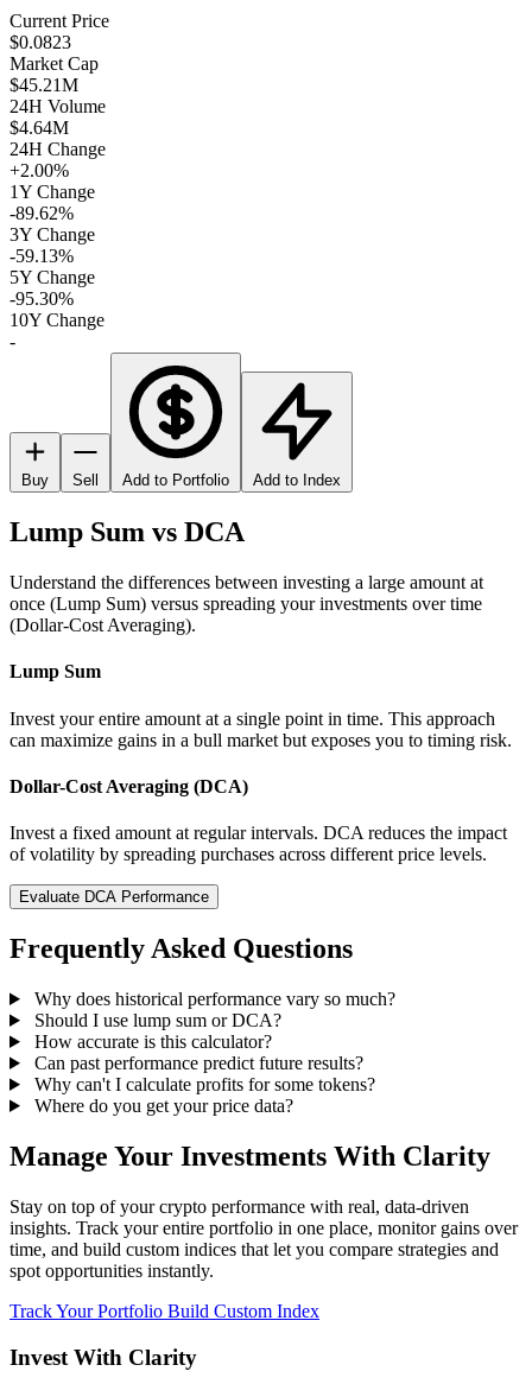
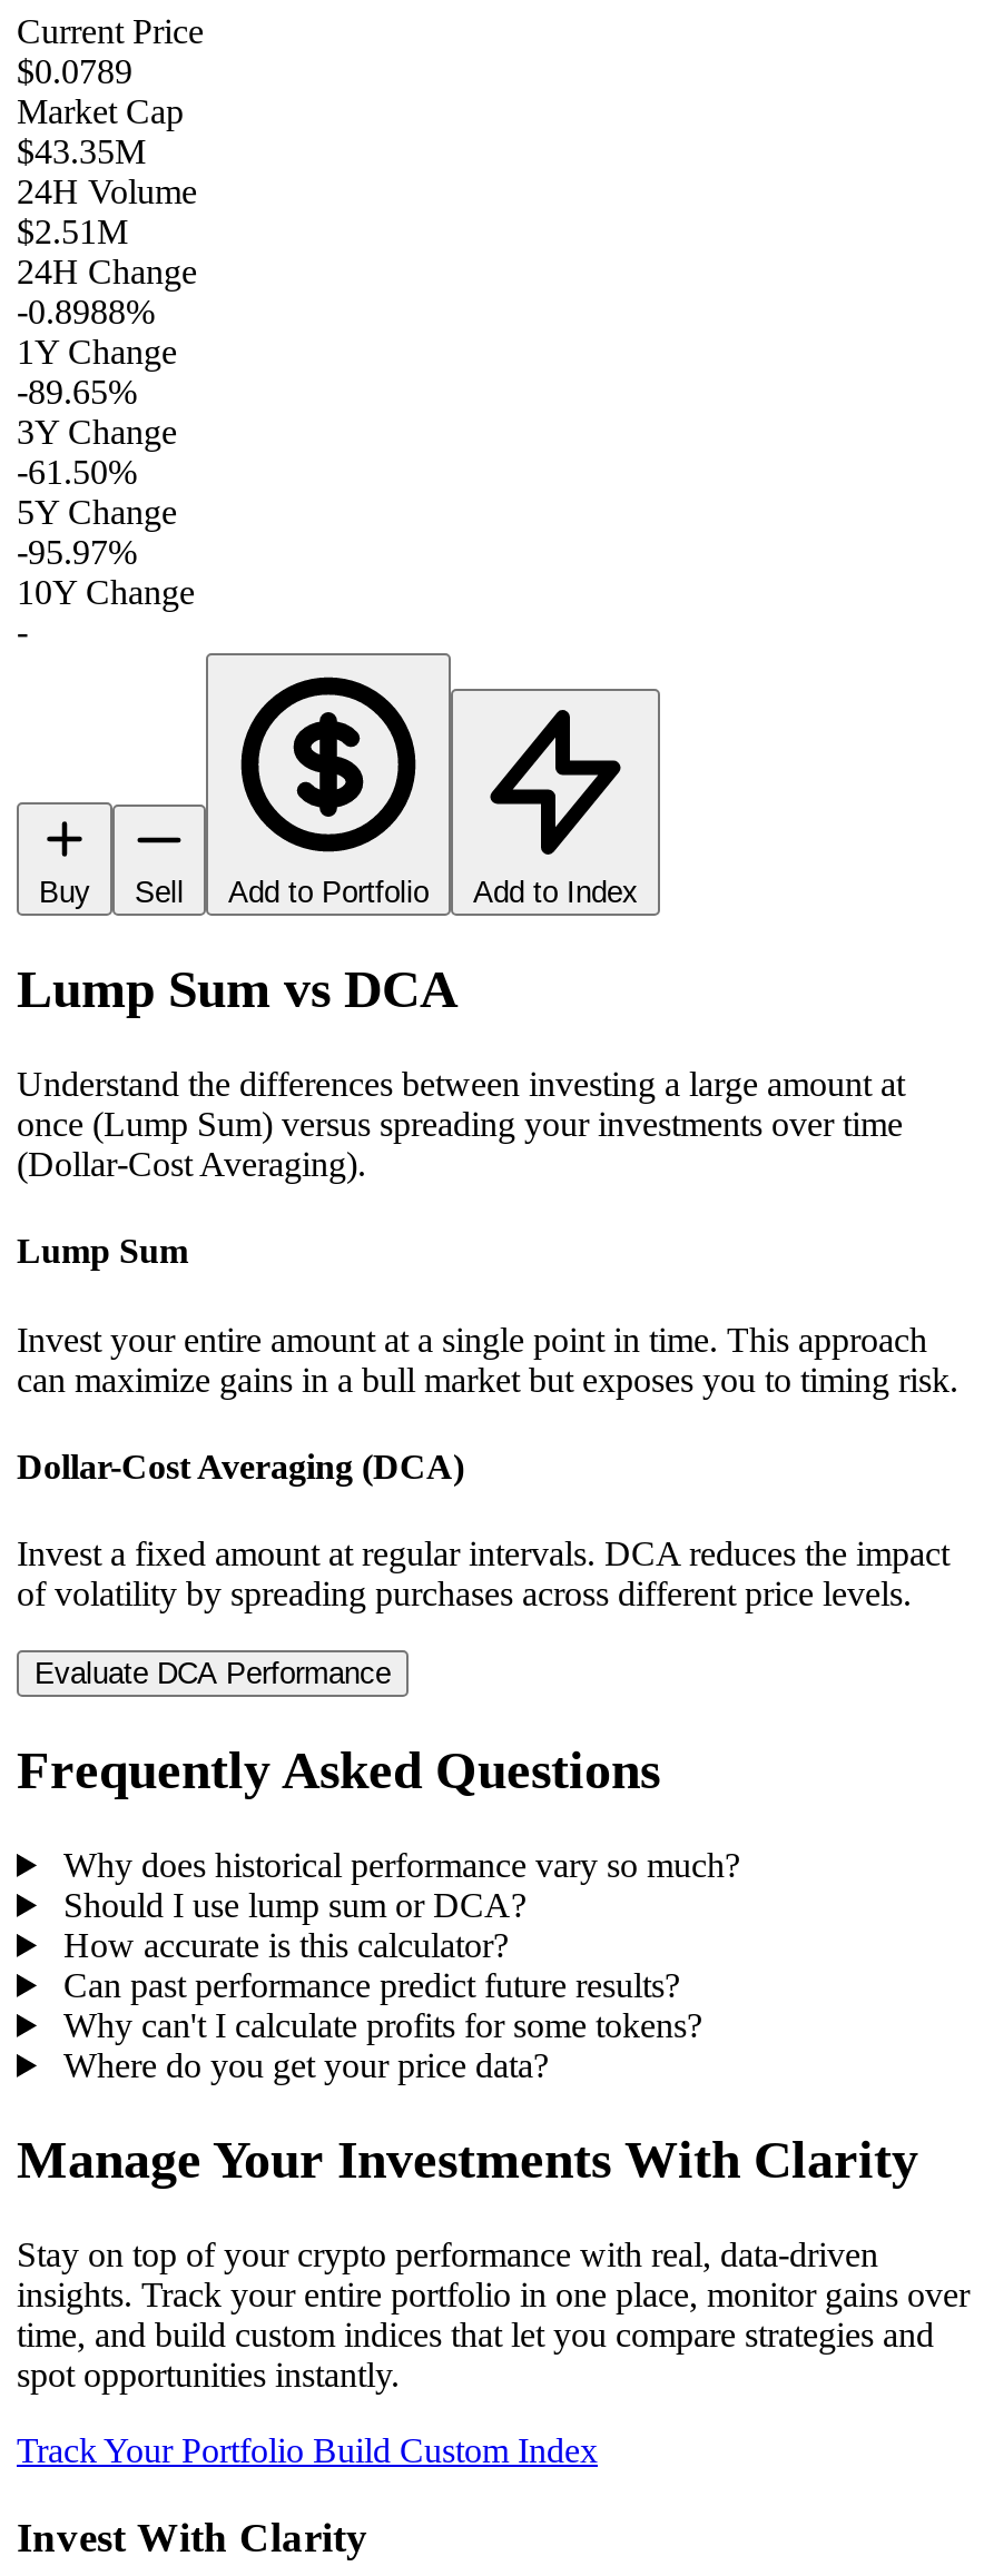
- $0.0823
+ $0.0789

- $45.21M
+ $43.35M

- $4.64M
+ $2.51M

- +2.00%
+ -0.8988%

- -89.62%
+ -89.65%

- -59.13%
+ -61.50%

- -95.30%
+ -95.97%
